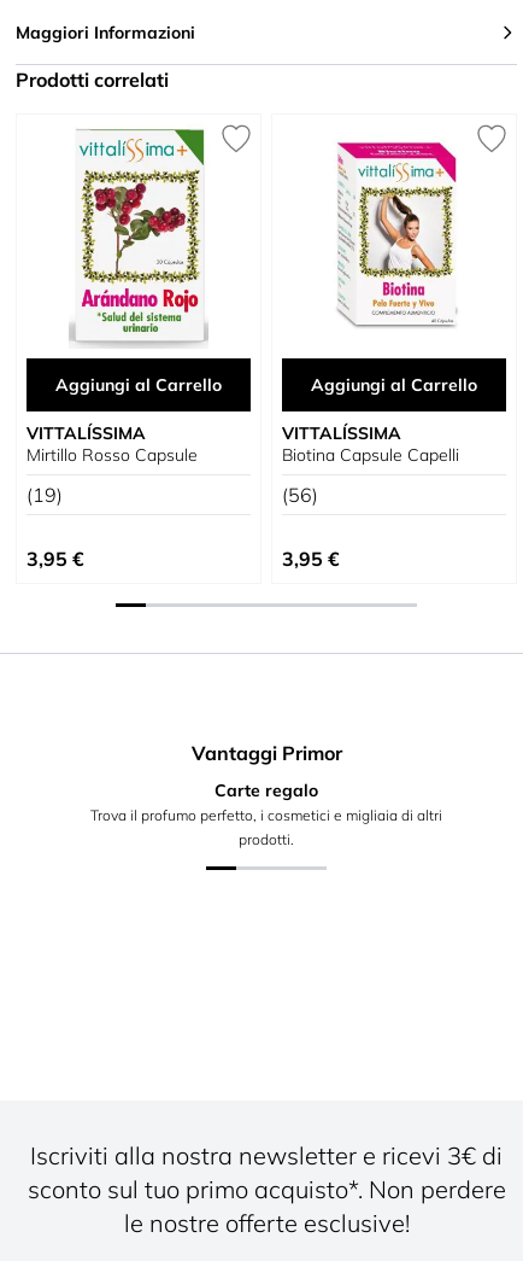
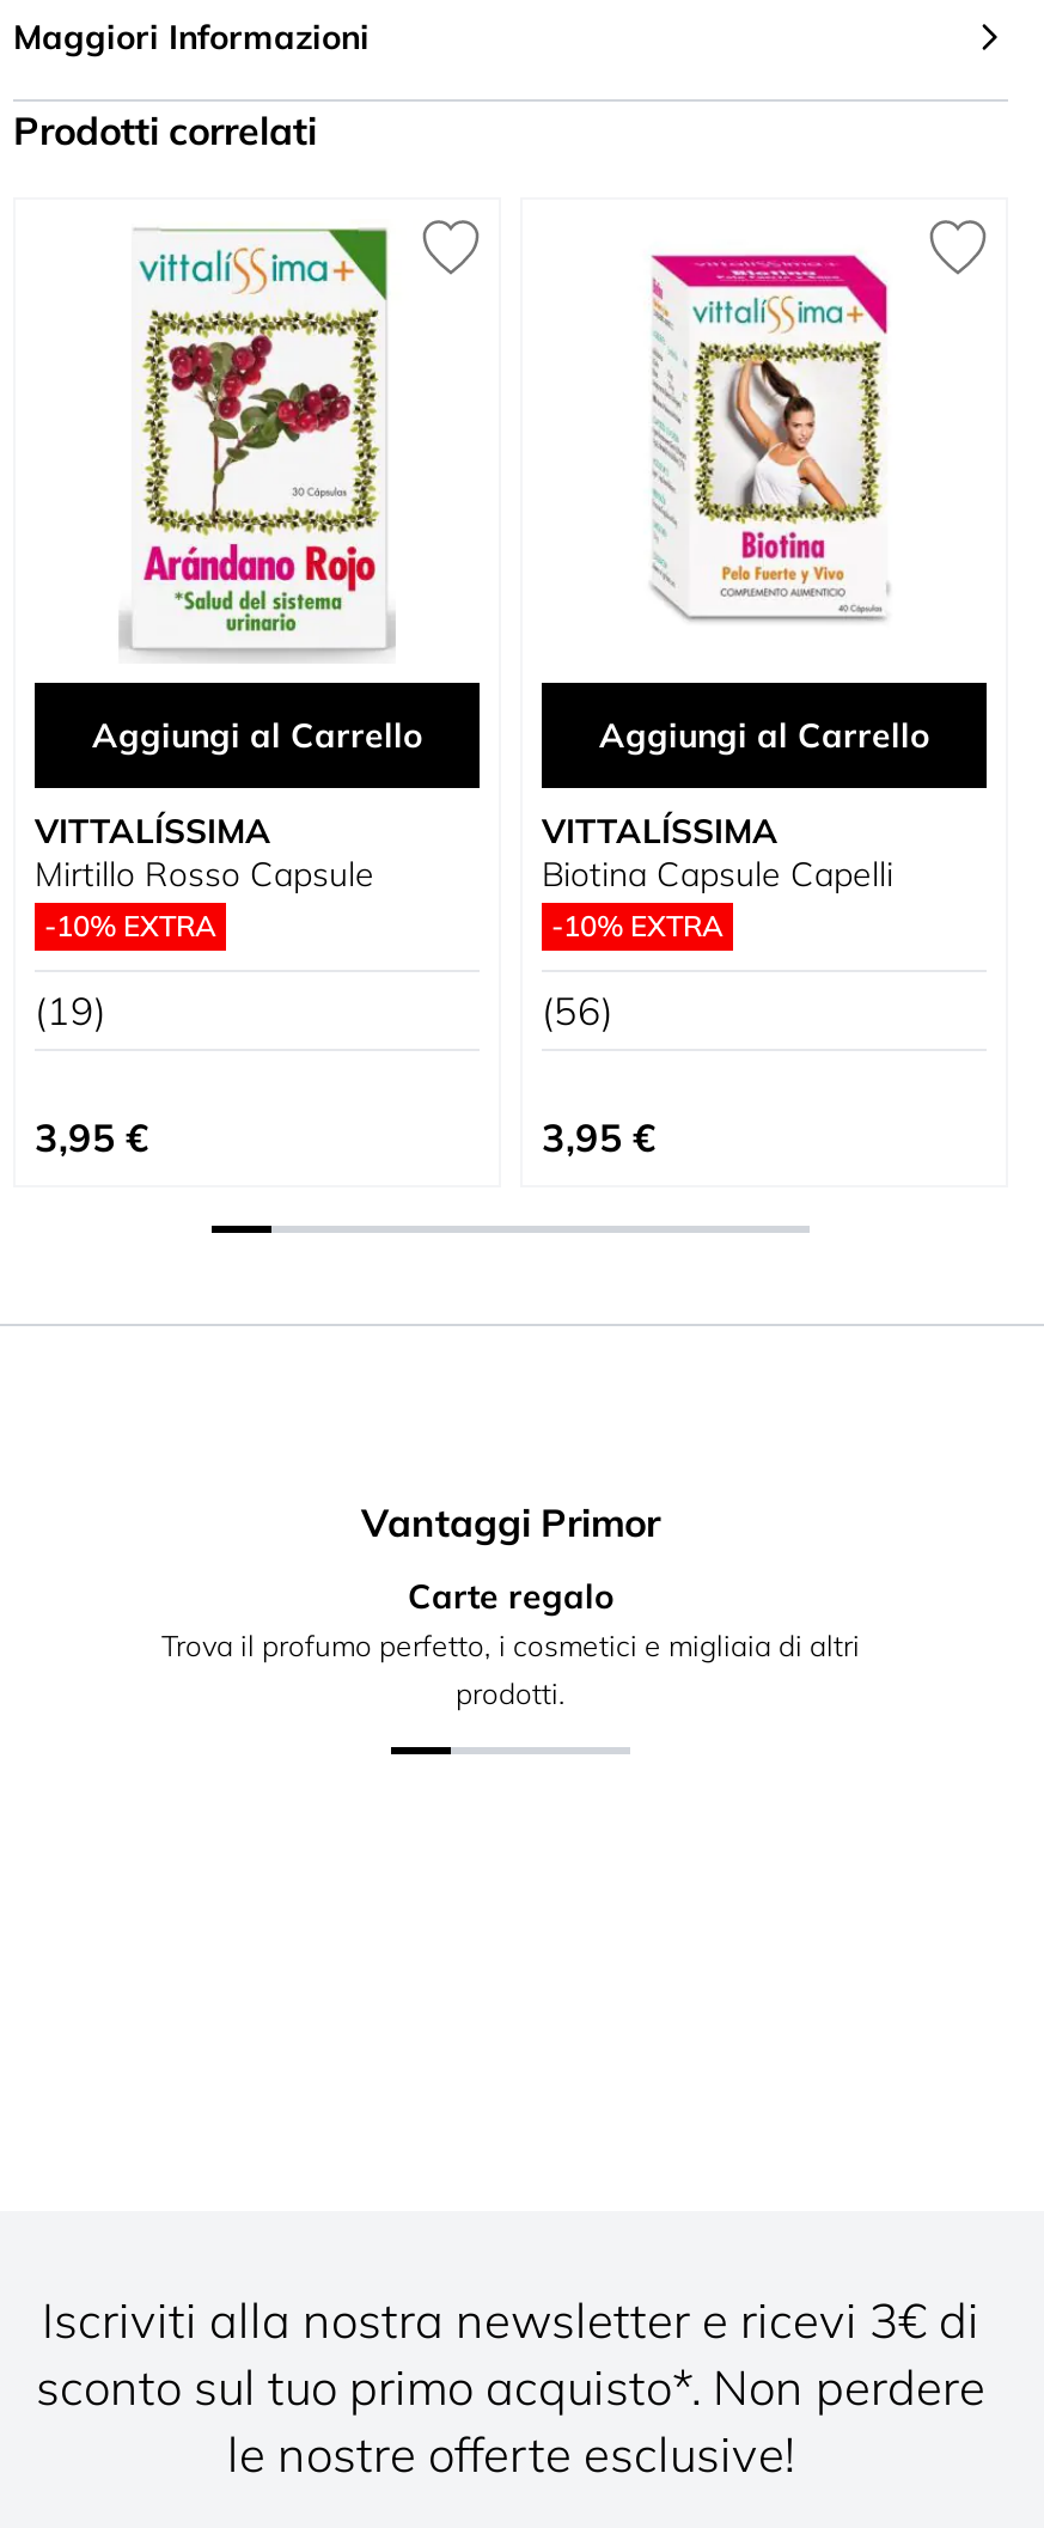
+ -10% EXTRA

+ -10% EXTRA
